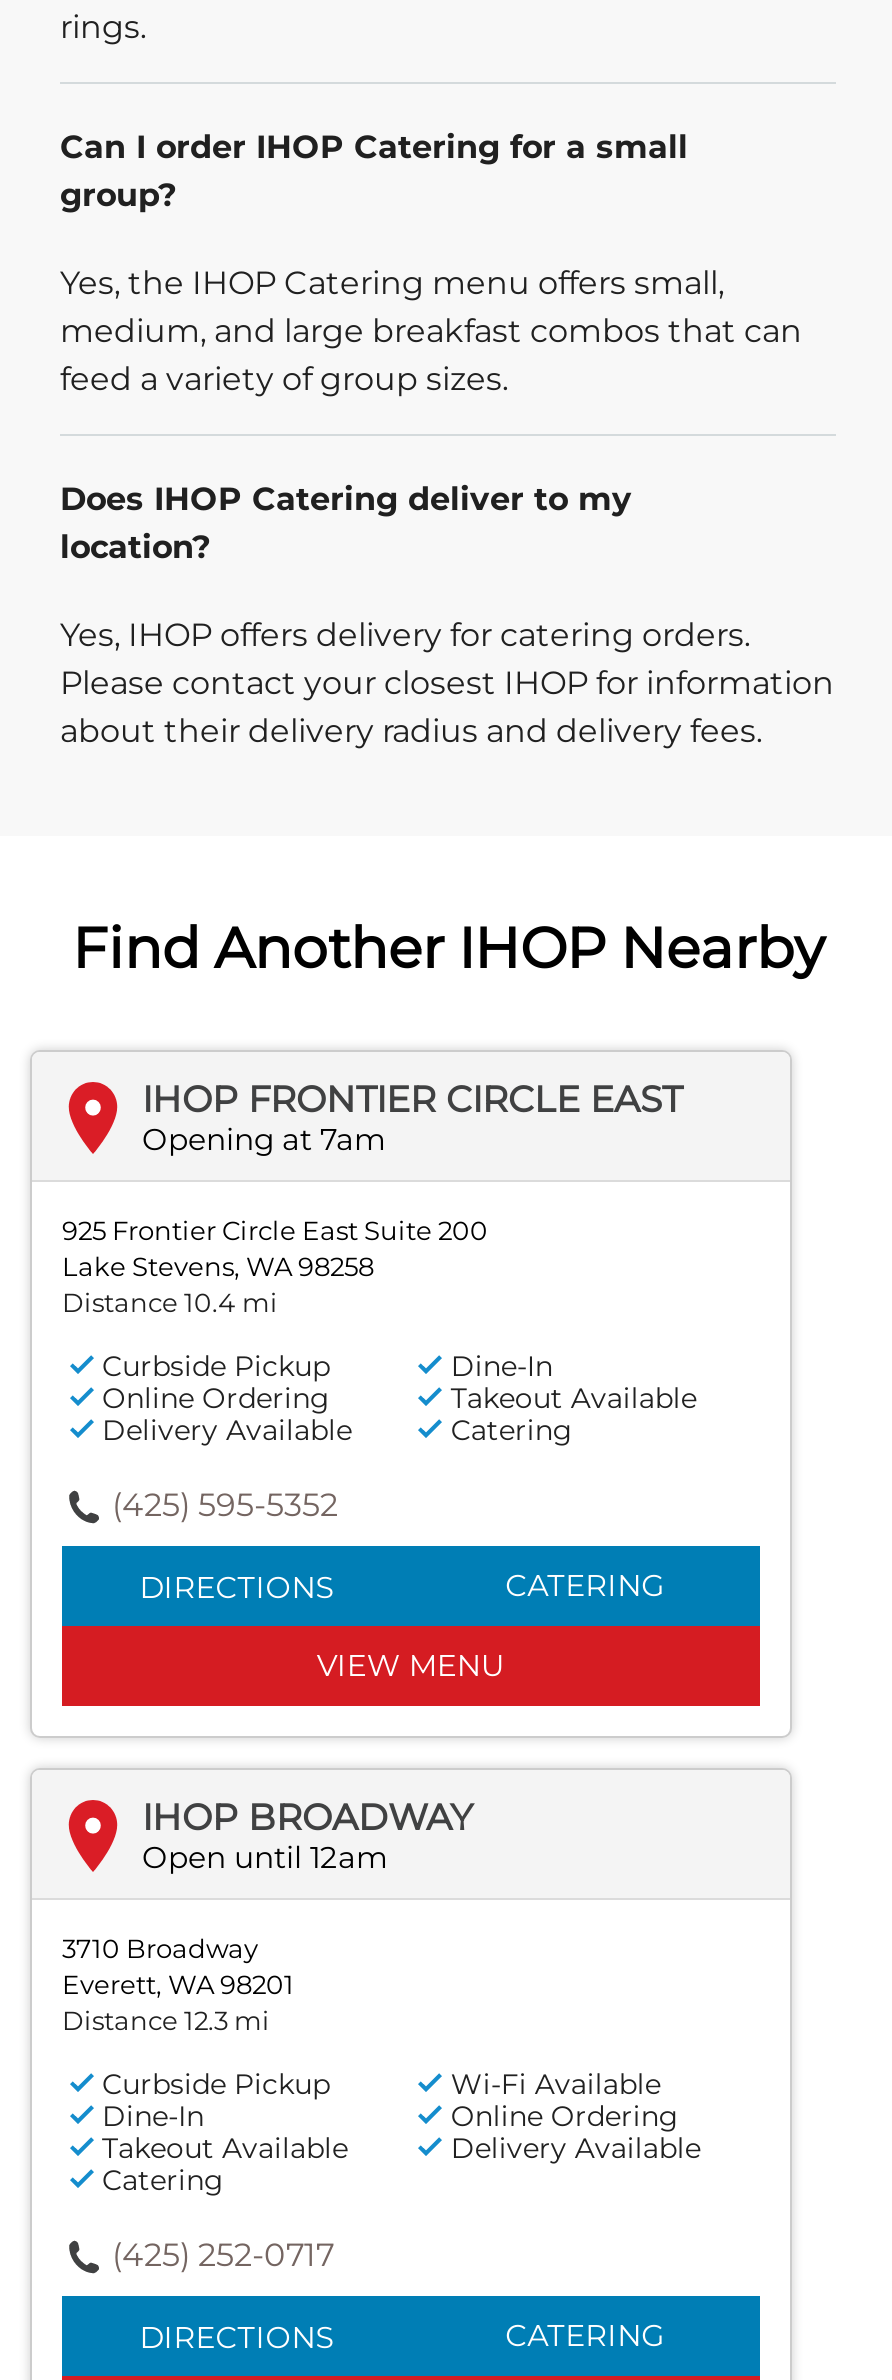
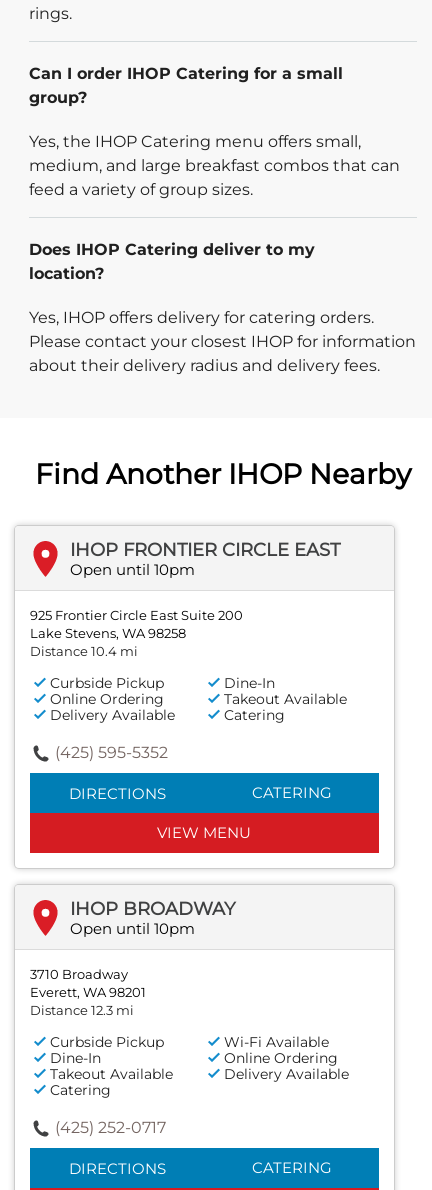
- Opening at 7am
+ Open until 10pm

- Open until 12am
+ Open until 10pm
